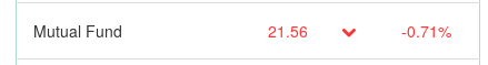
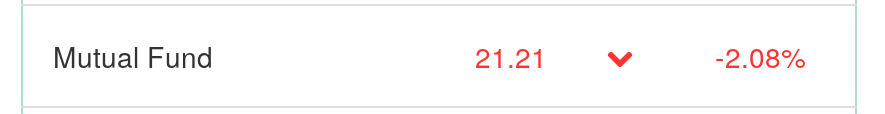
- 21.56
+ 21.21

- -0.71%
+ -2.08%
